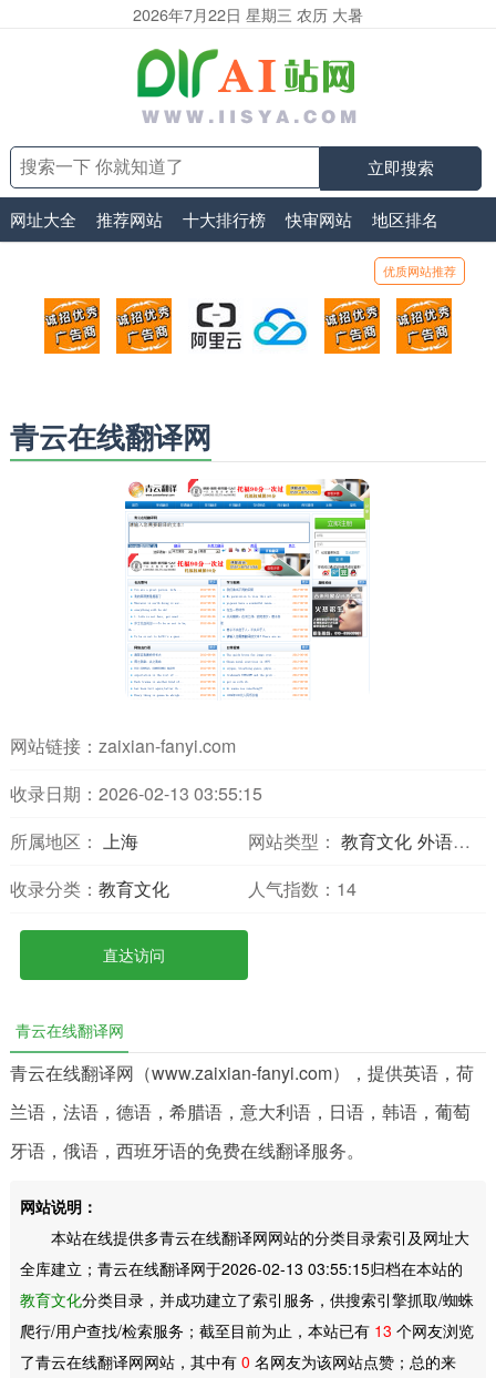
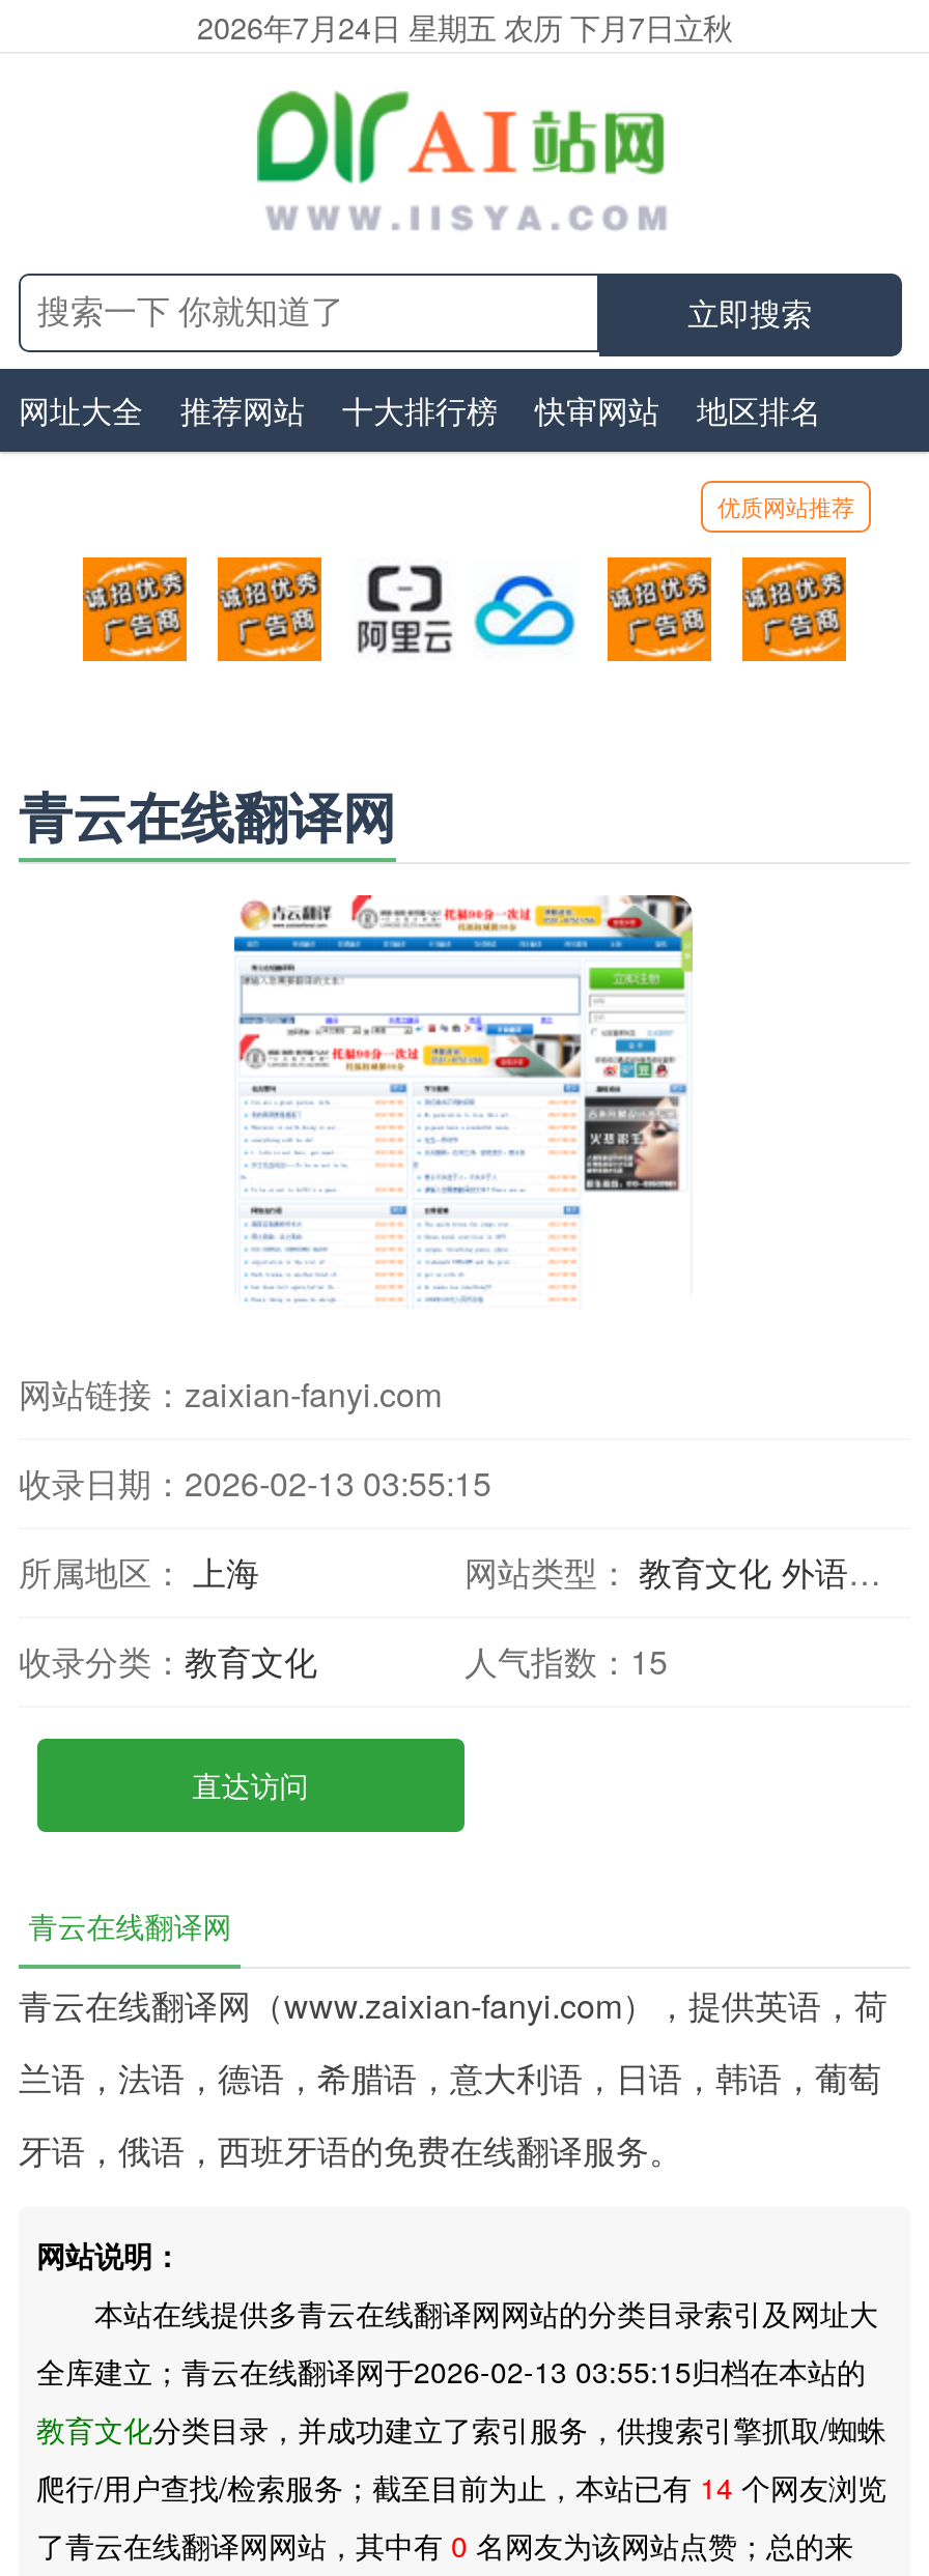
- 2026年7月22日 星期三 农历 大暑
+ 2026年7月24日 星期五 农历 下月7日立秋

- 人气指数：14
+ 人气指数：15

- 爬行/用户查找/检索服务；截至目前为止，本站已有13个网友浏览
+ 爬行/用户查找/检索服务；截至目前为止，本站已有14个网友浏览
